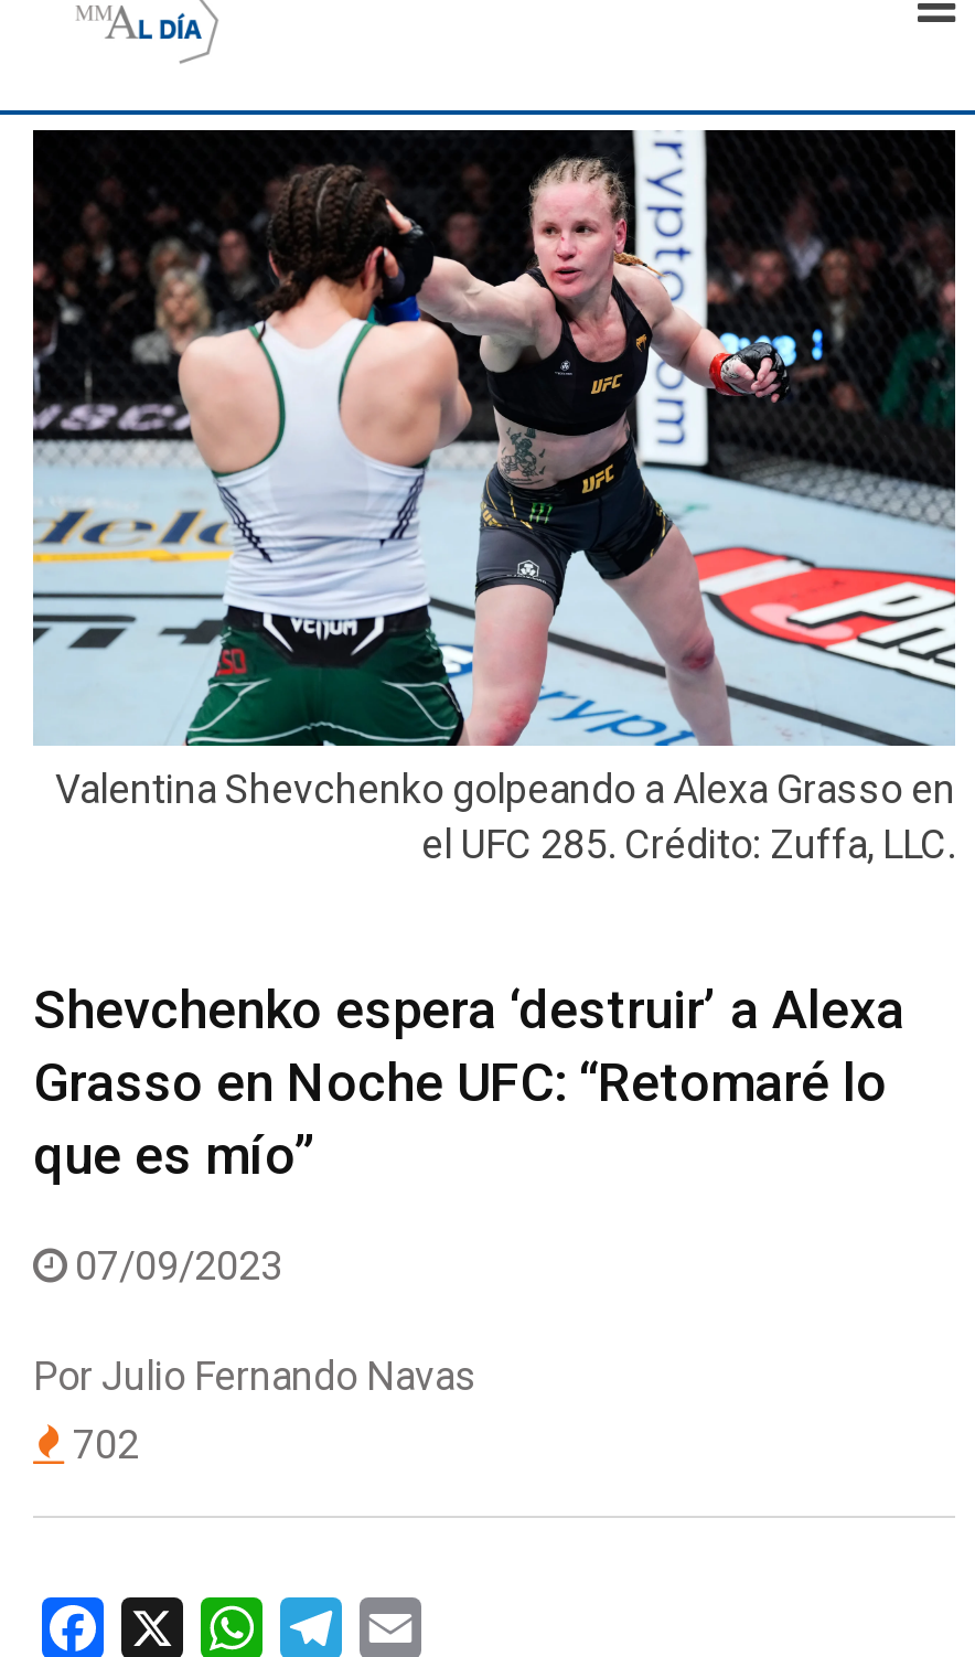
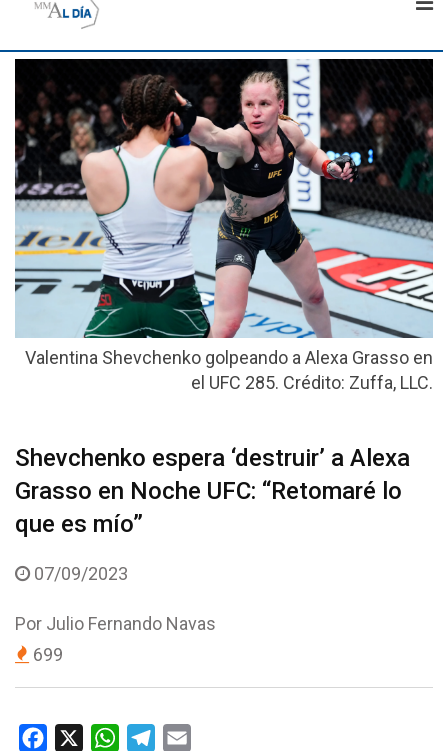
- 702
+ 699
